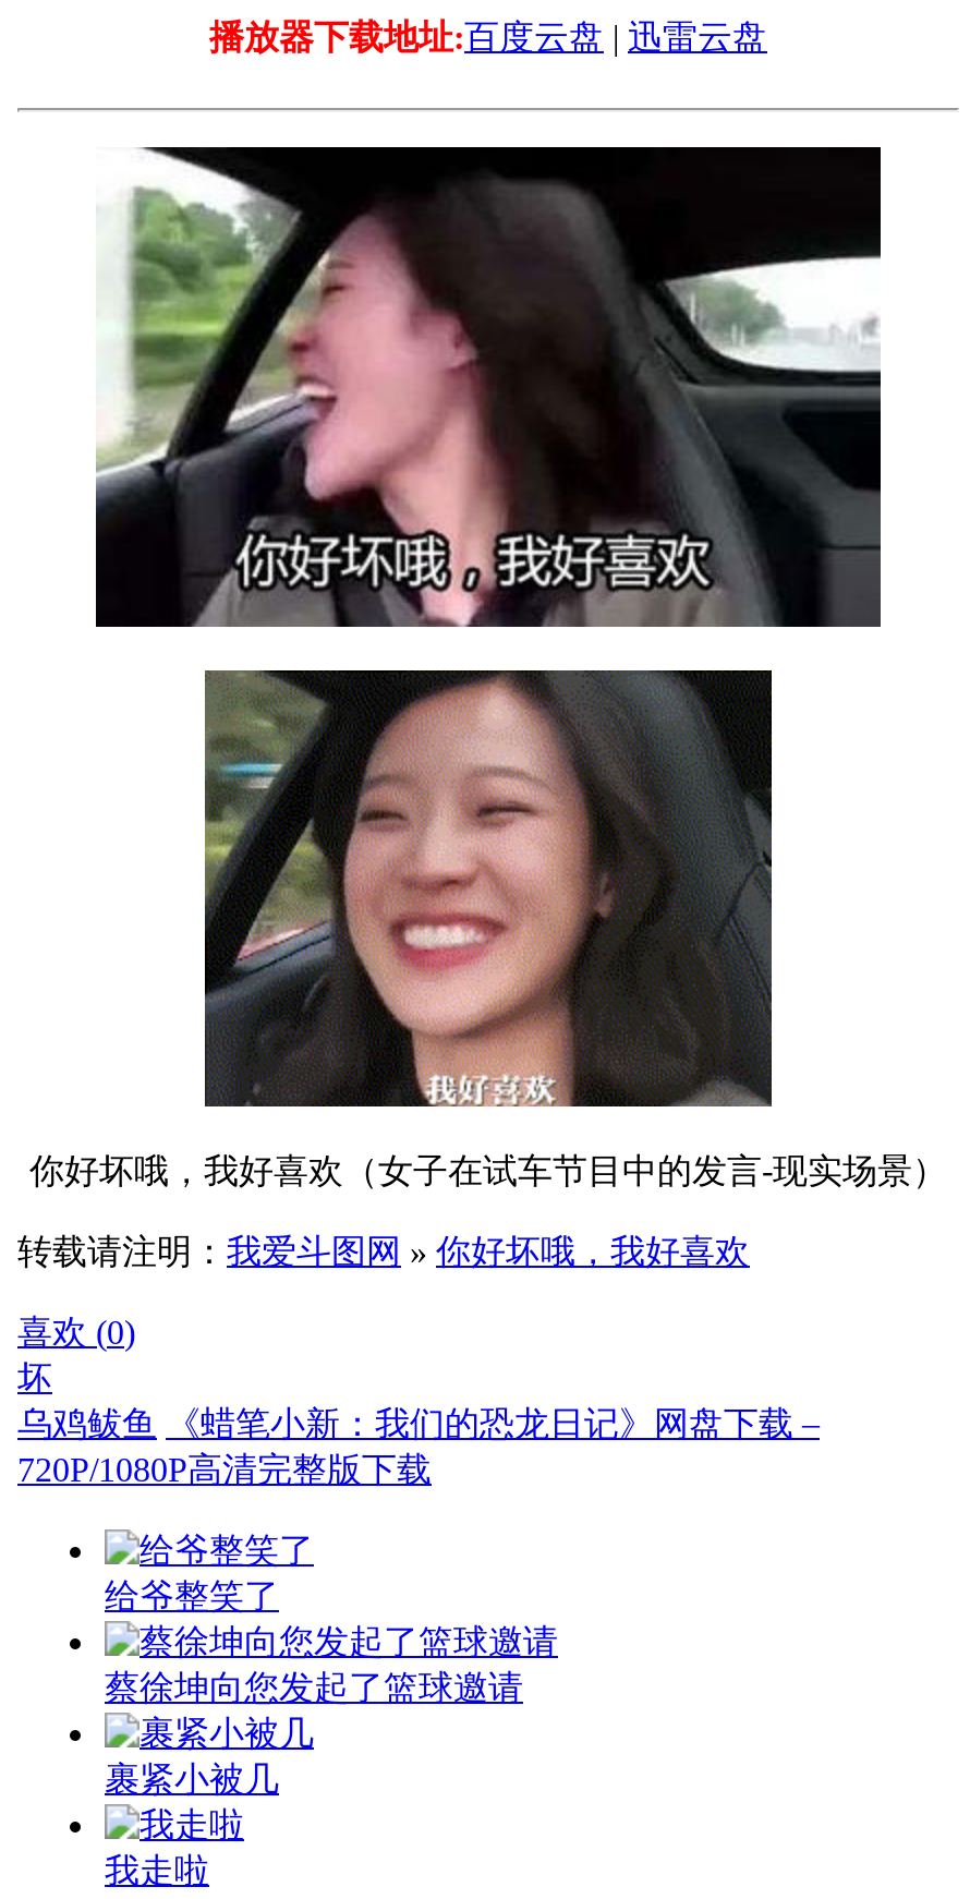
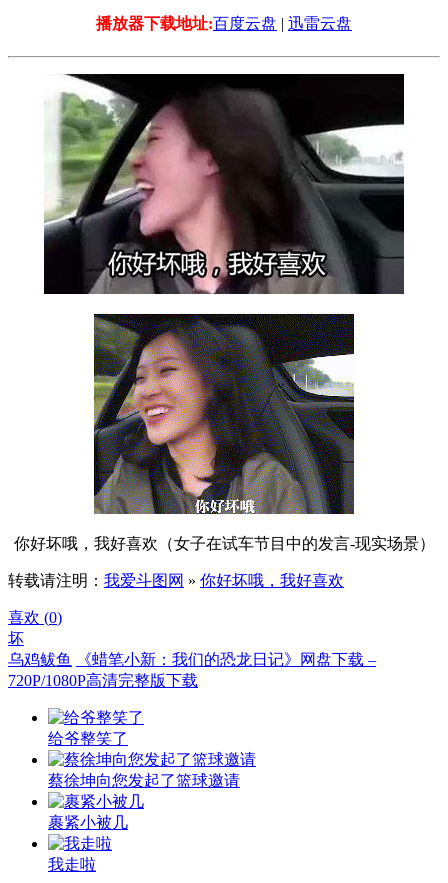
- [image]
+ [image]
